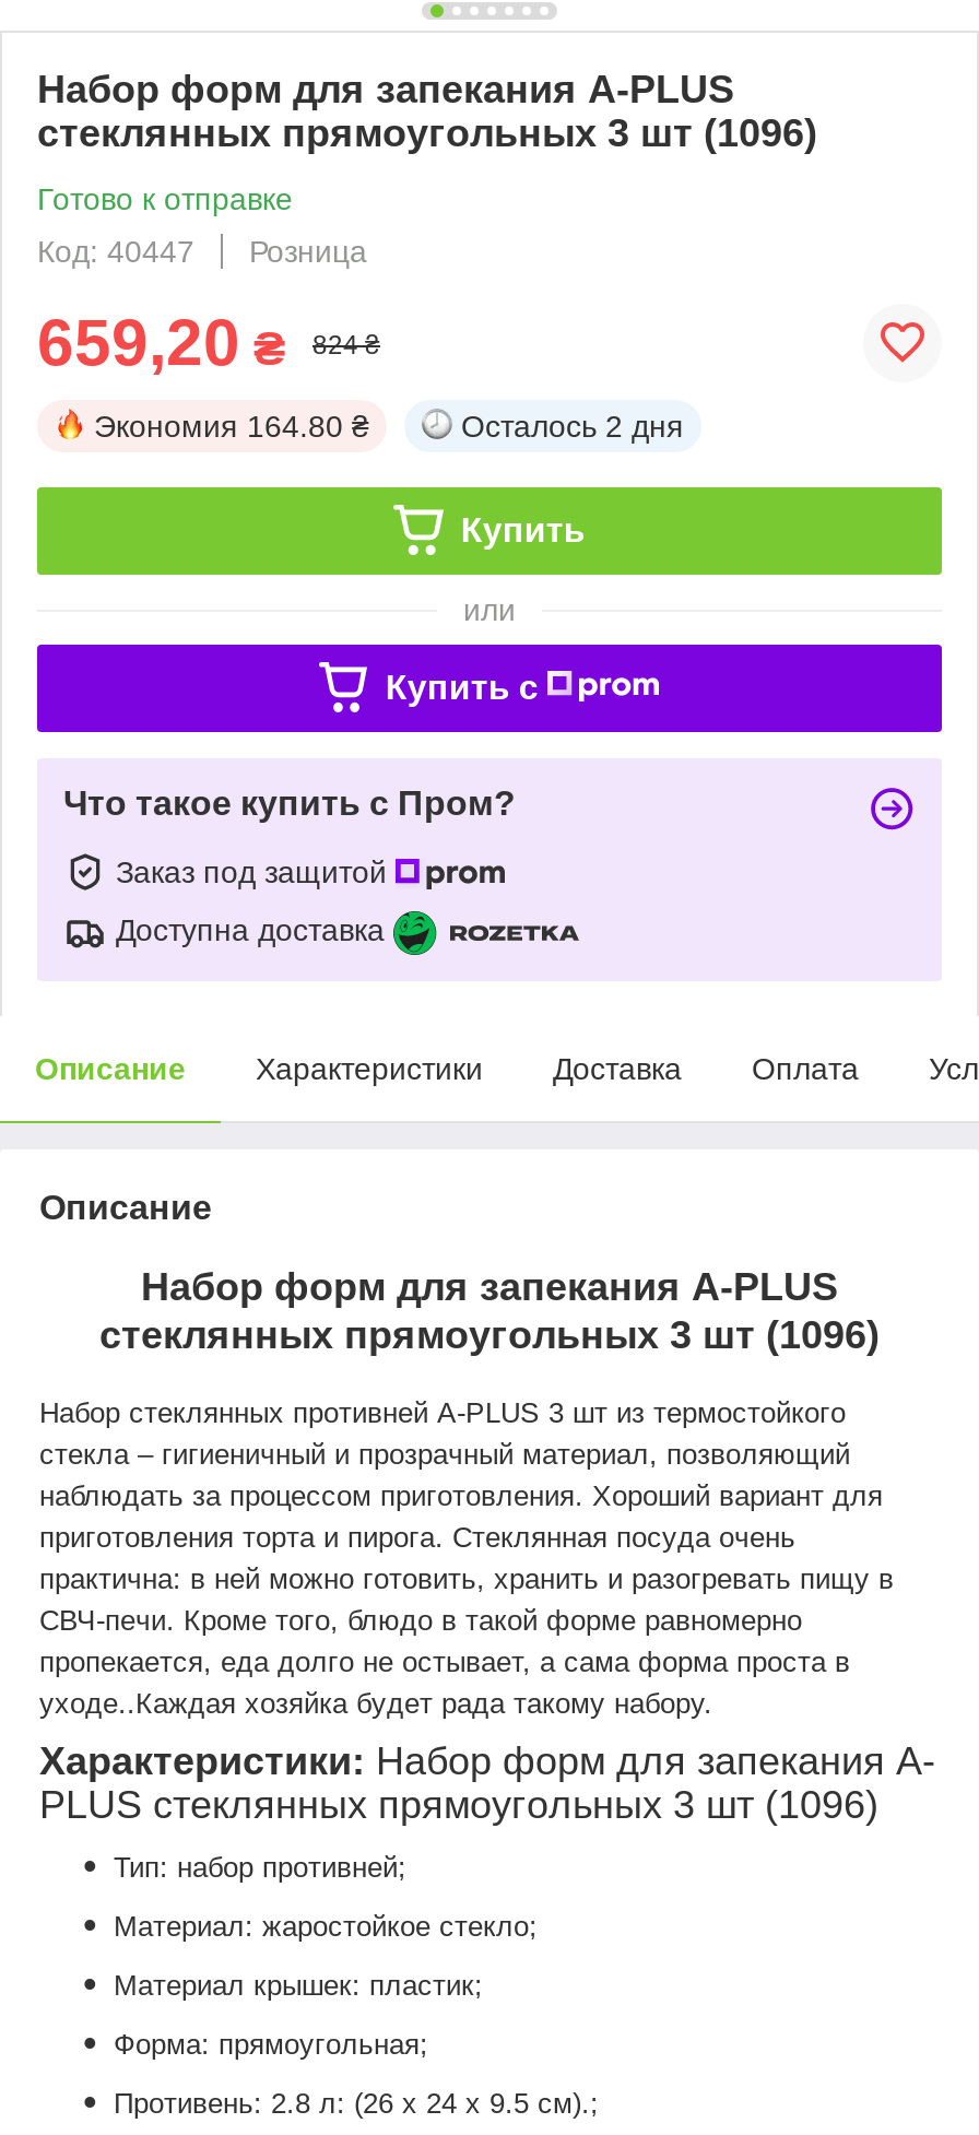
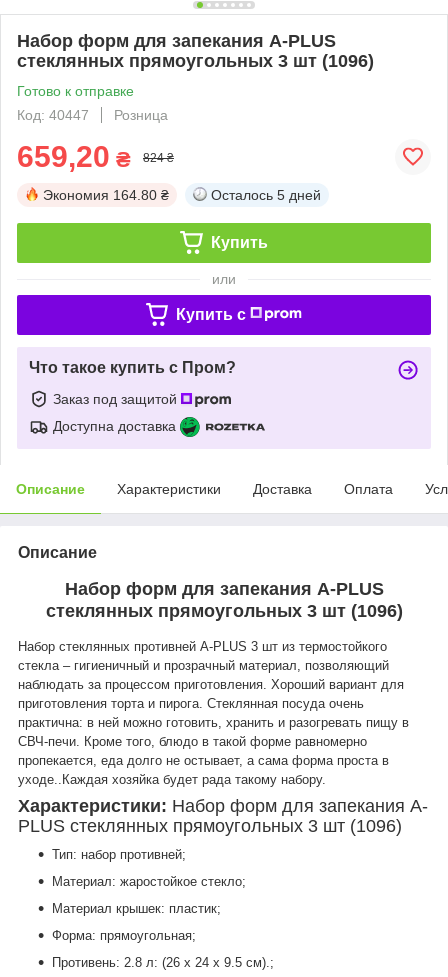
- Осталось 2 дня
+ Осталось 5 дней
